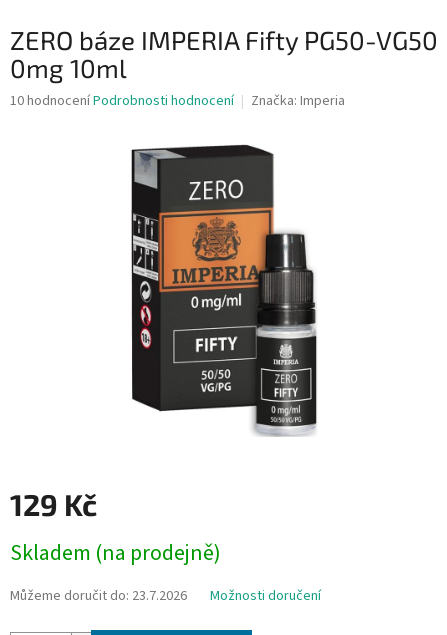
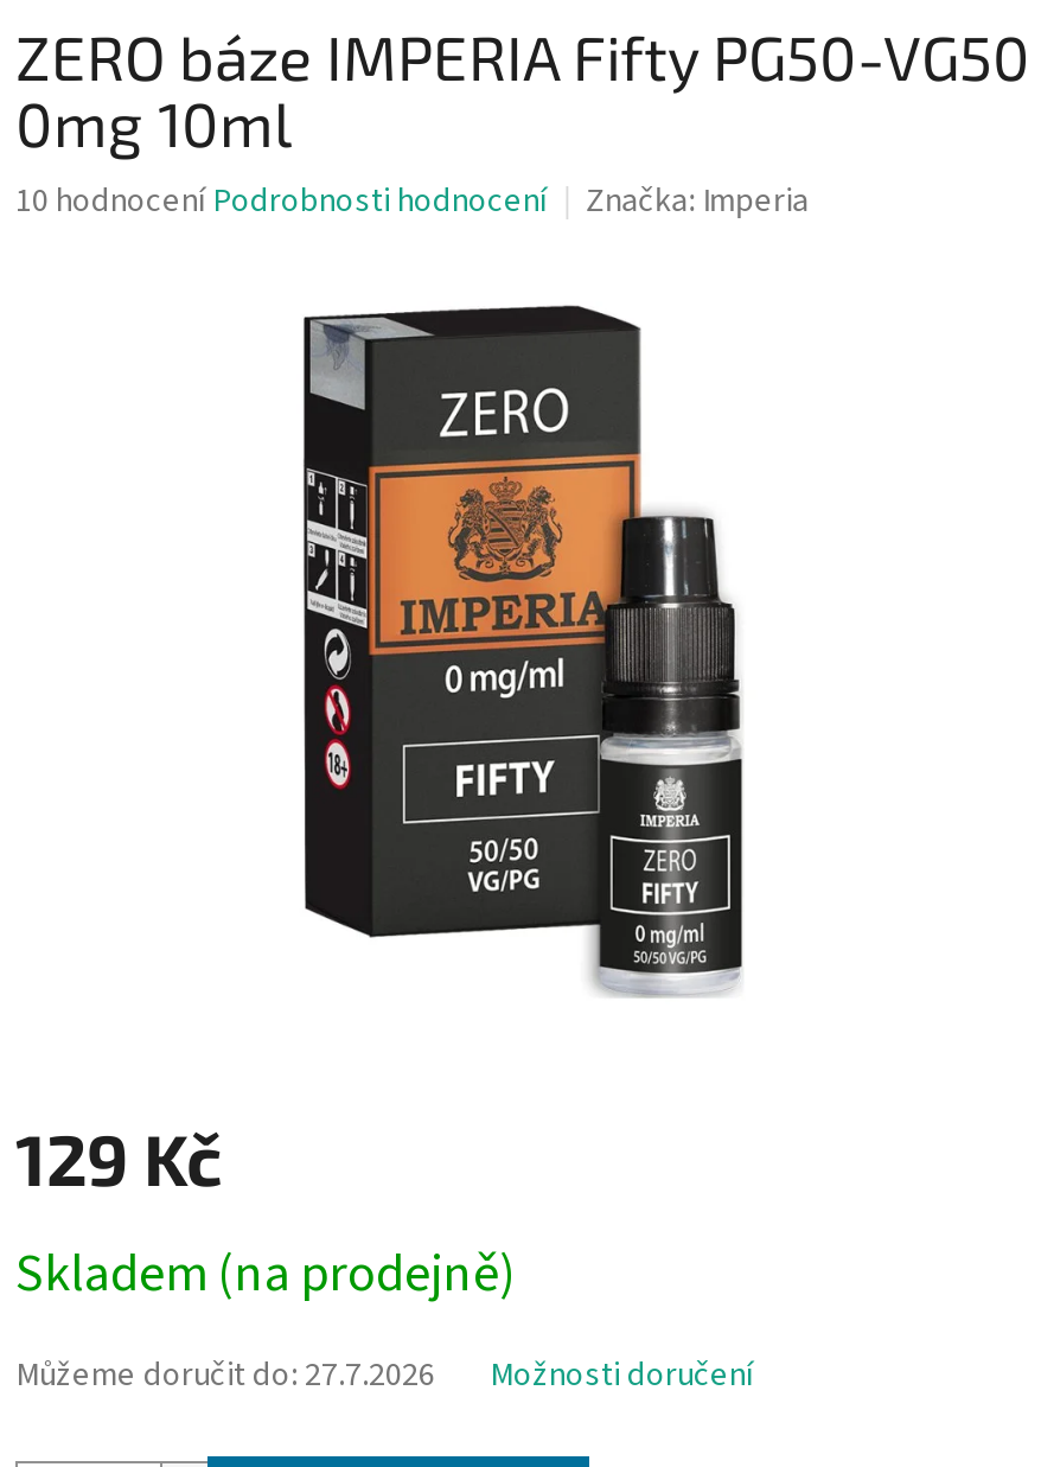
- Můžeme doručit do: 23.7.2026
+ Můžeme doručit do: 27.7.2026
